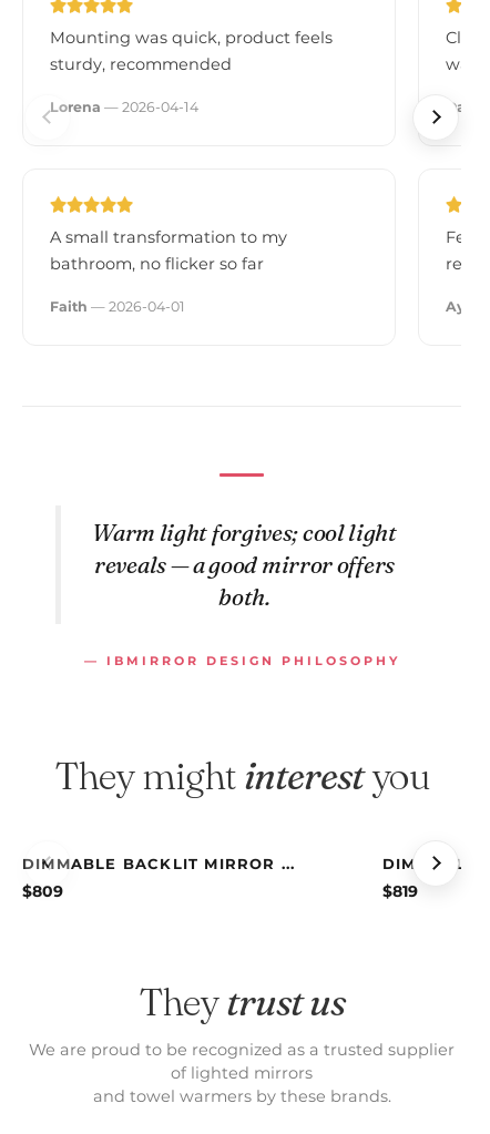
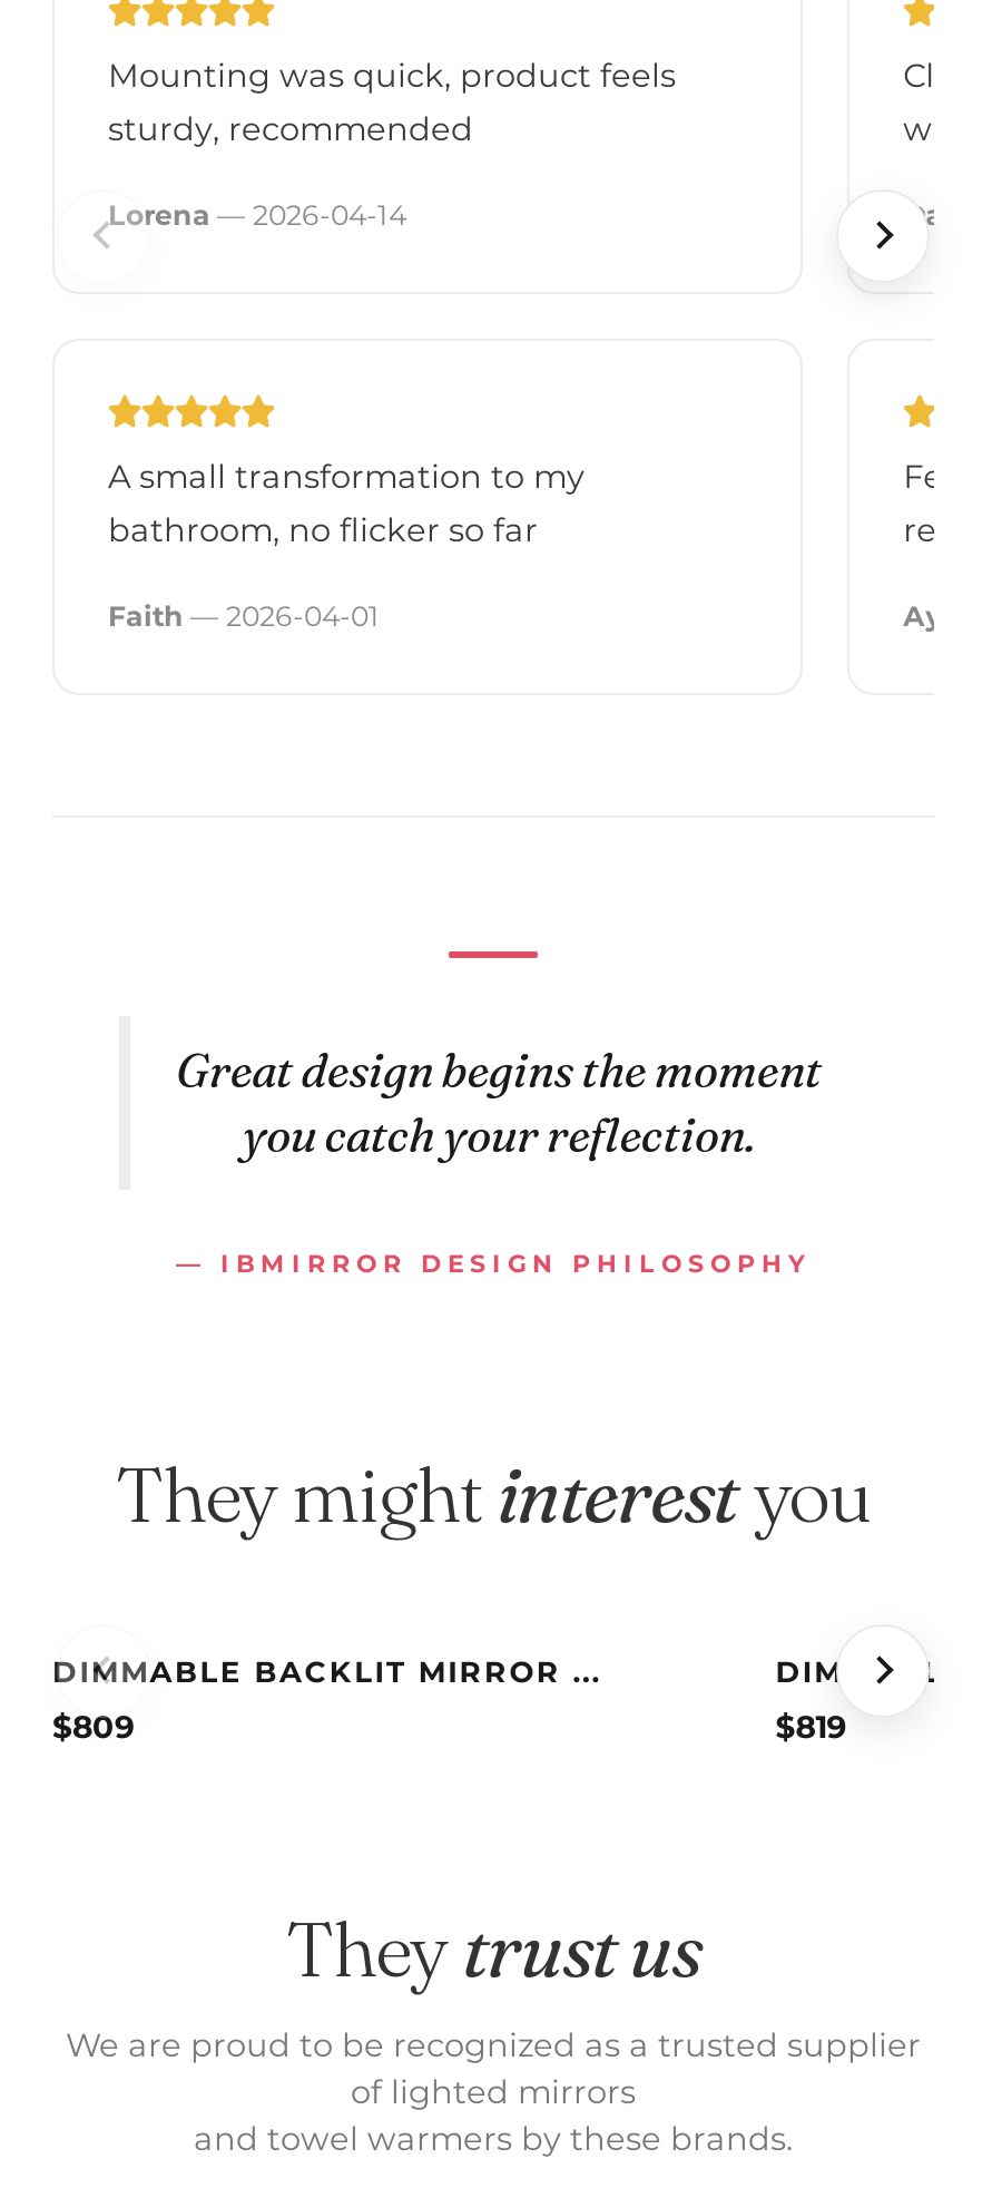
- Warm light forgives; cool light
- reveals — a good mirror offers
- both.
+ Great design begins the moment
+ you catch your reflection.
